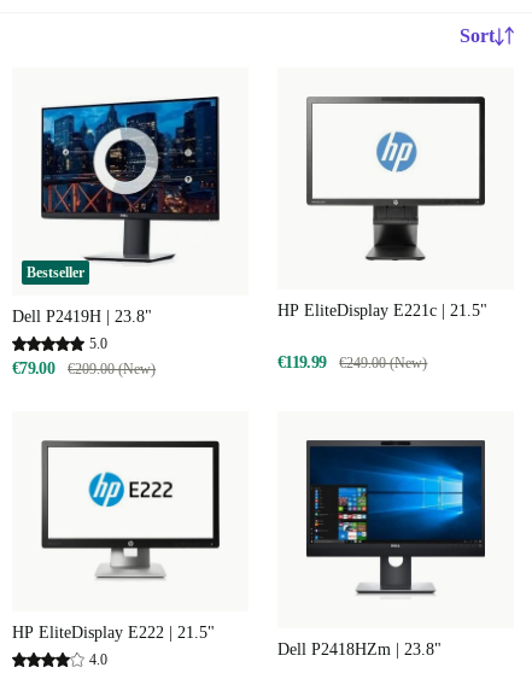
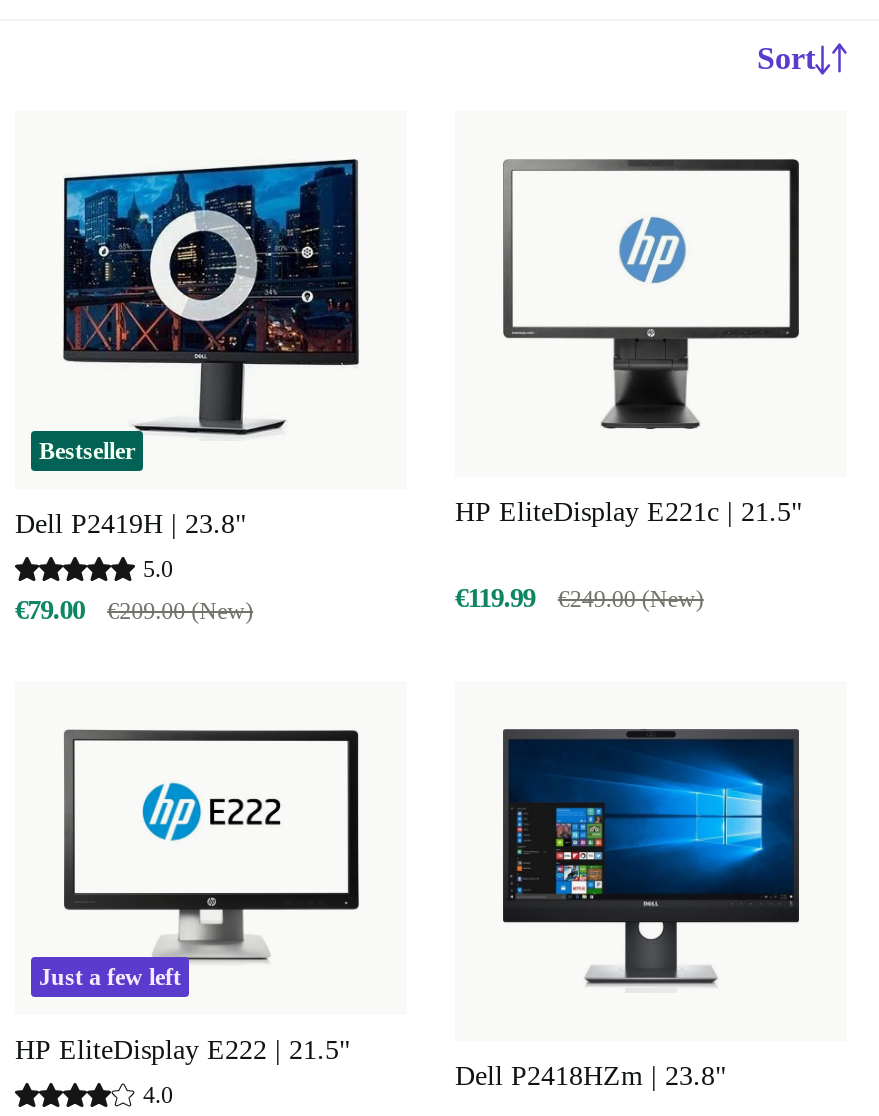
+ Just a few left
